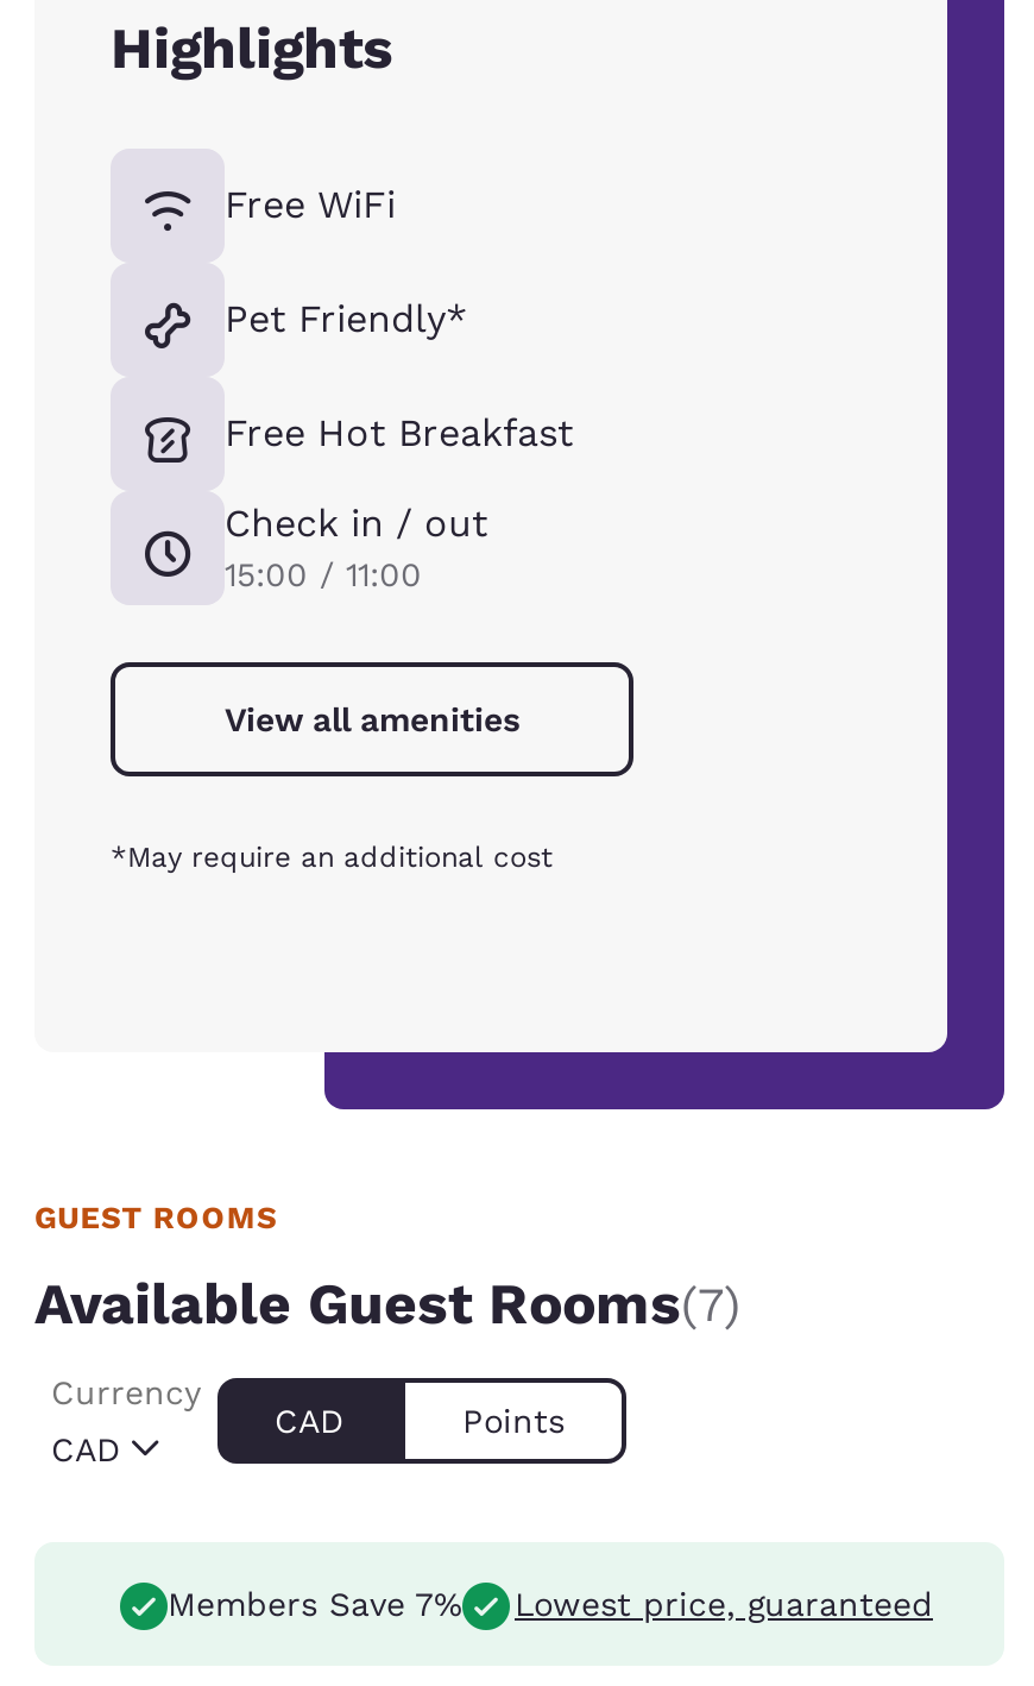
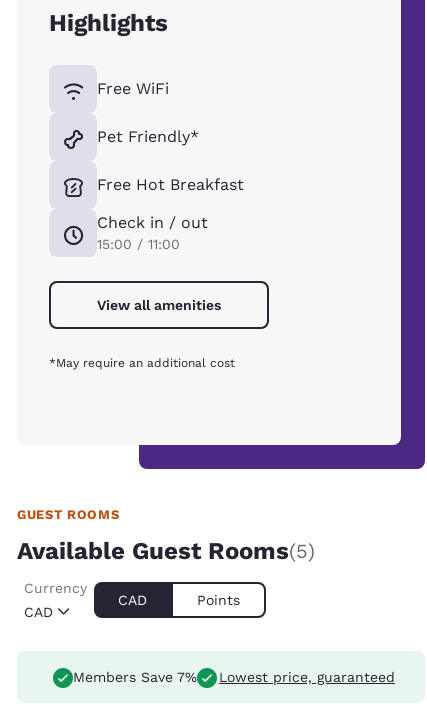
- Available Guest Rooms(7)
+ Available Guest Rooms(5)
